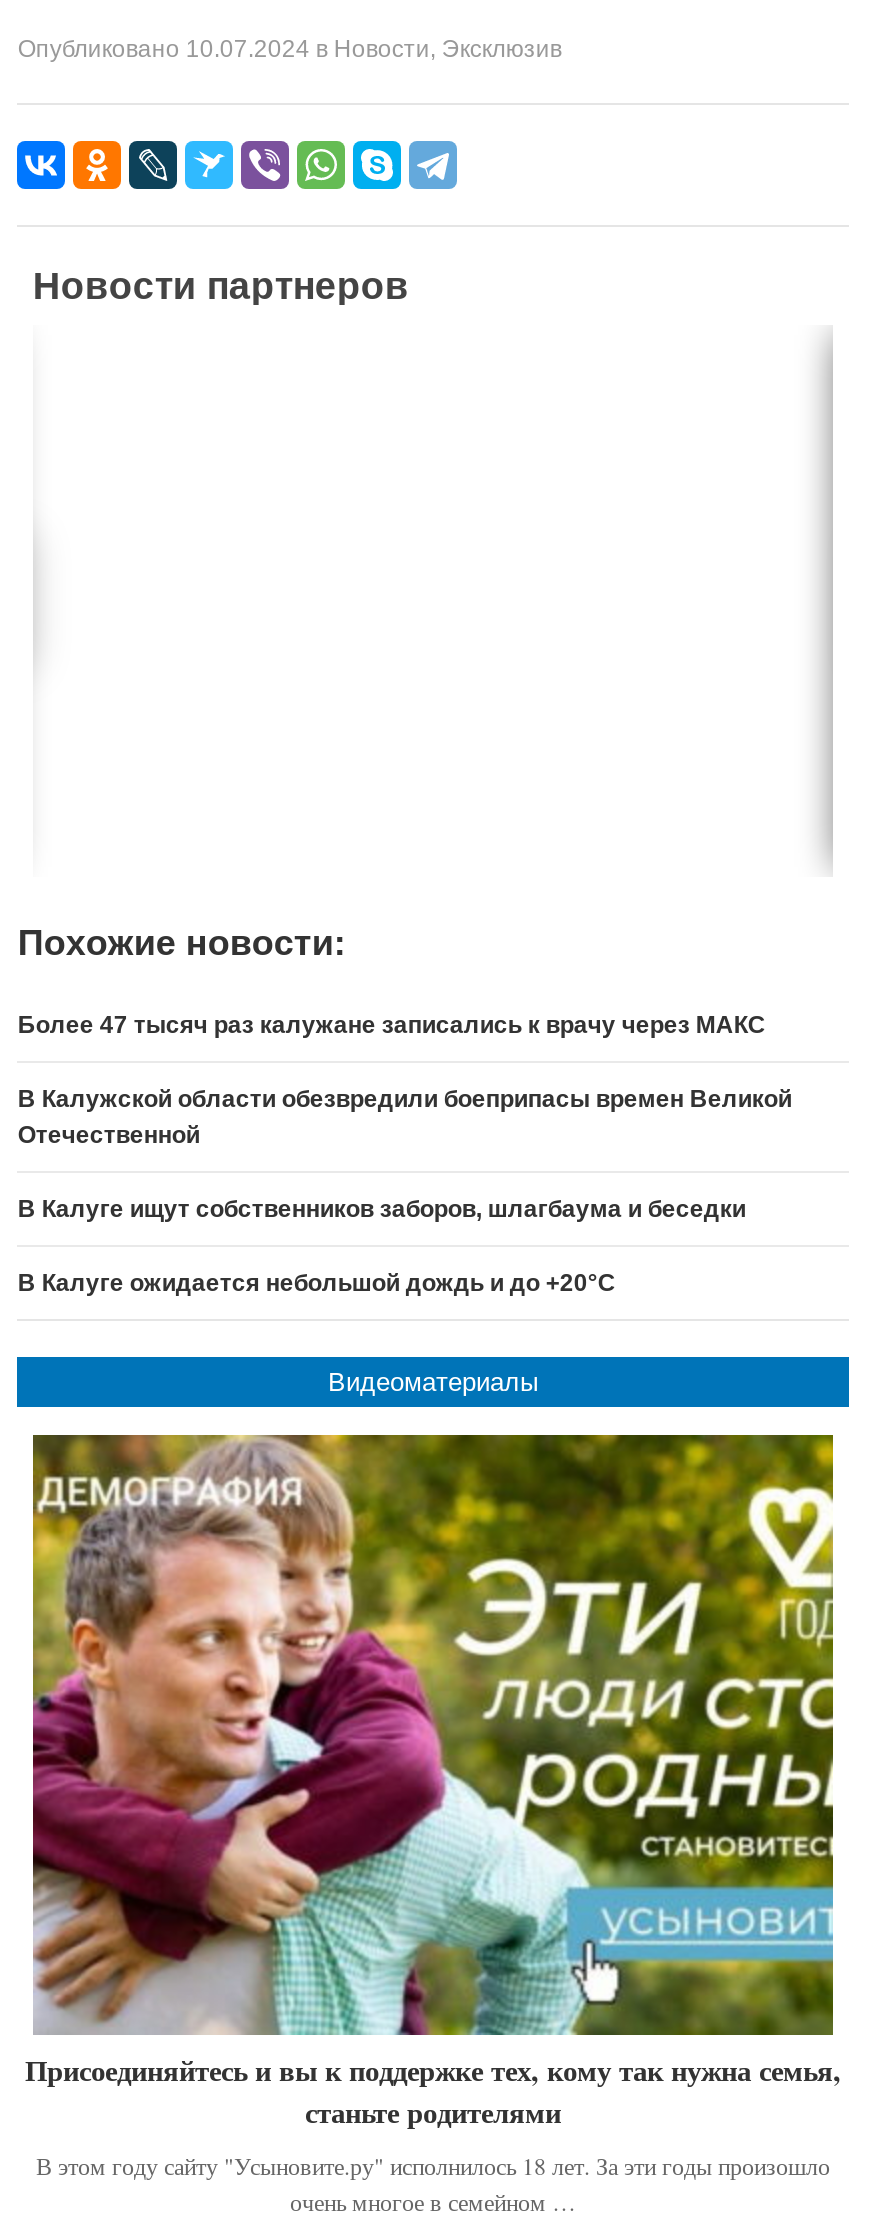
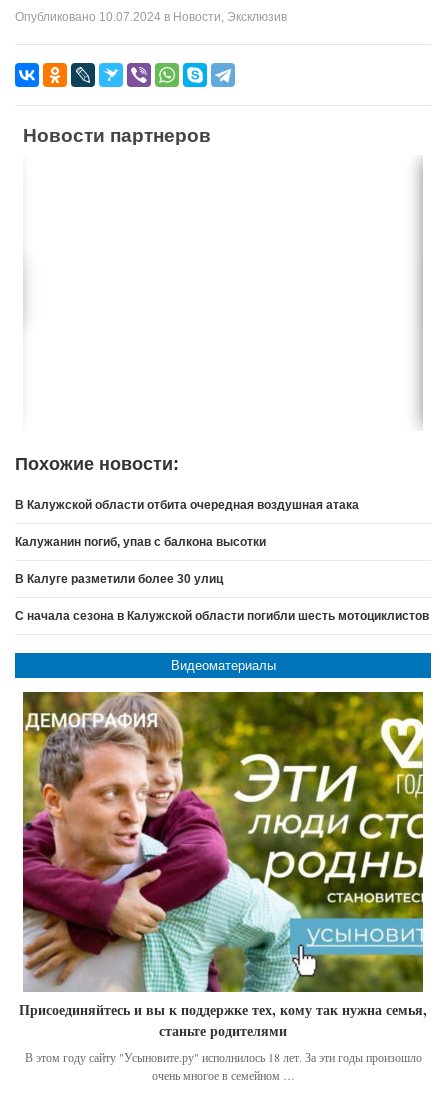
- Более 47 тысяч раз калужане записались к врачу через МАКС
+ В Калужской области отбита очередная воздушная атака

- В Калужской области обезвредили боеприпасы времен Великой
- Отечественной
+ Калужанин погиб, упав с балкона высотки

- В Калуге ищут собственников заборов, шлагбаума и беседки
+ В Калуге разметили более 30 улиц

- В Калуге ожидается небольшой дождь и до +20°С
+ С начала сезона в Калужской области погибли шесть мотоциклистов
